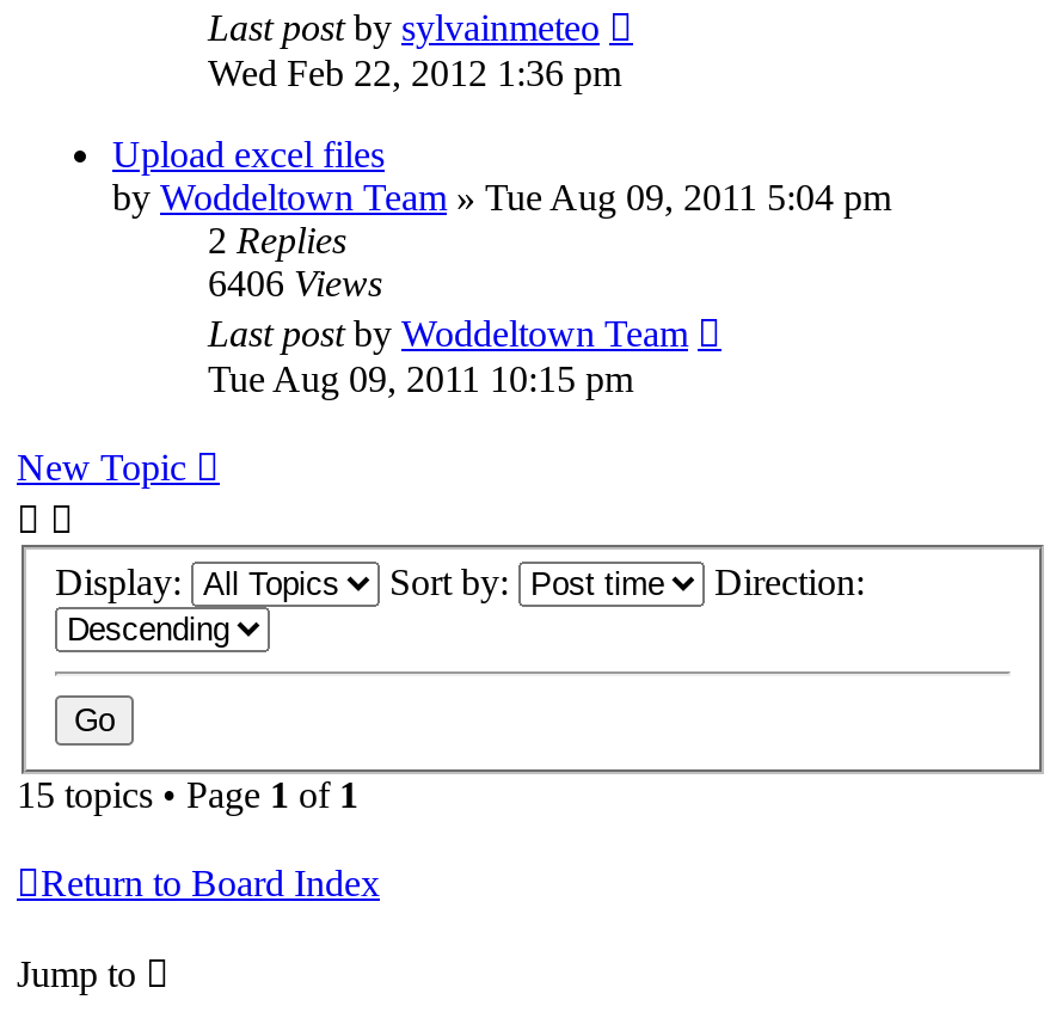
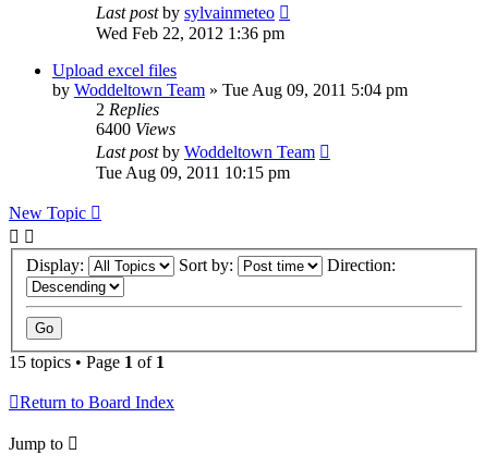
- 6406 Views
+ 6400 Views
